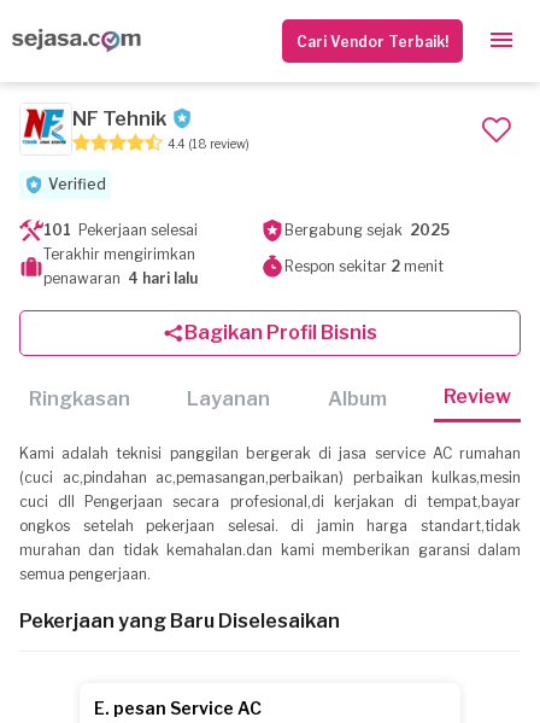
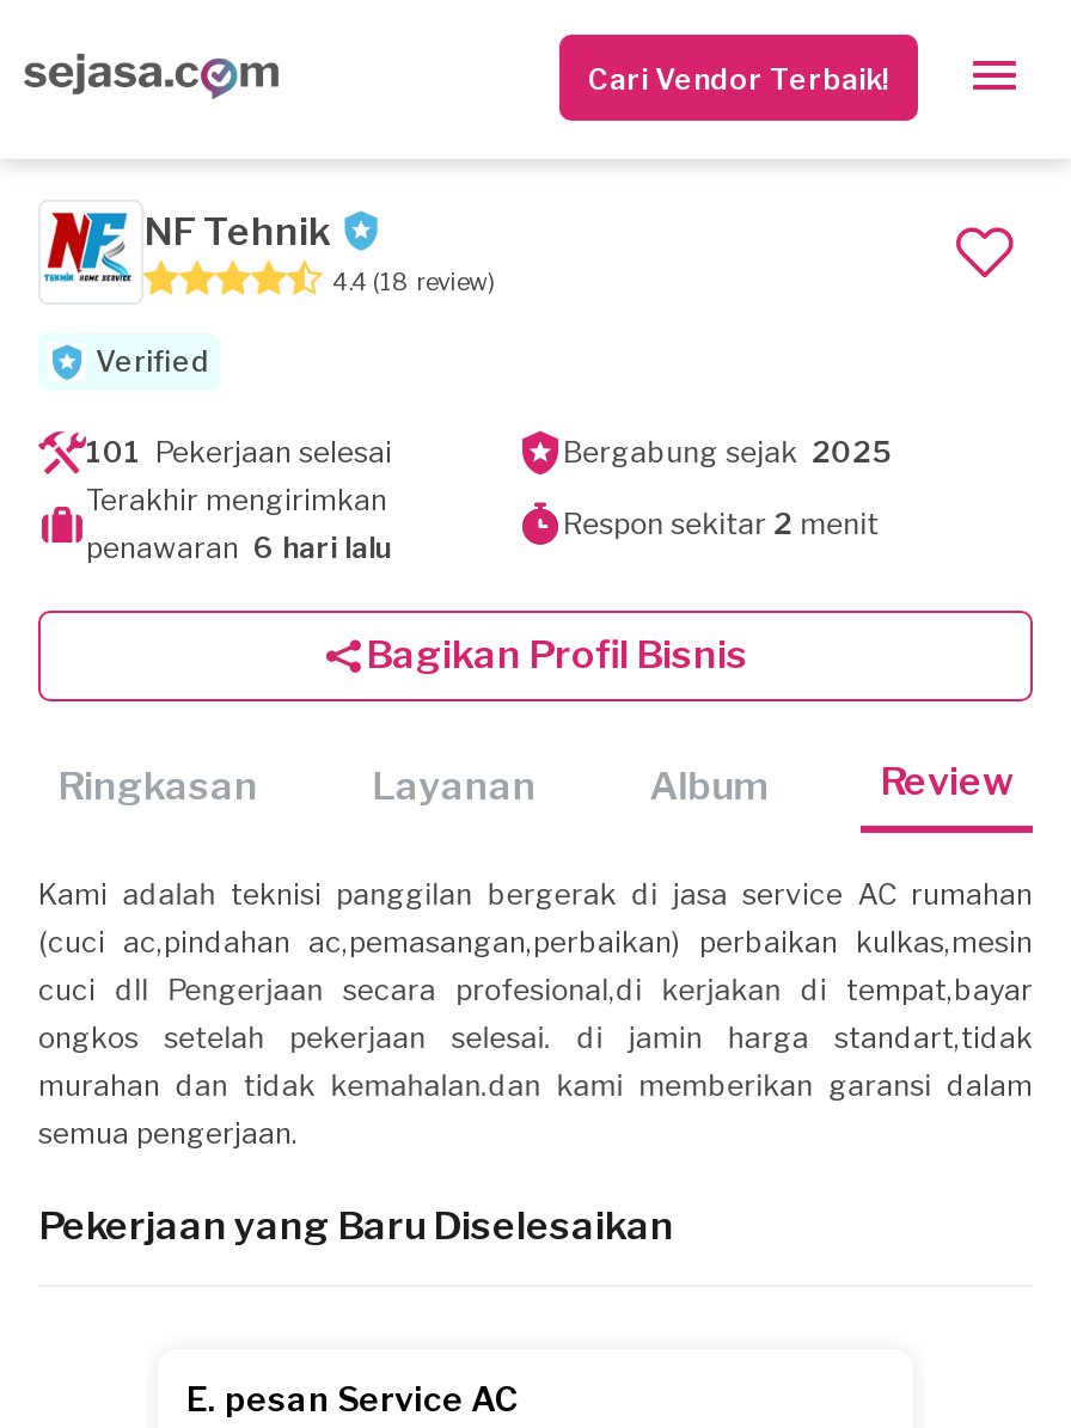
- penawaran 4 hari lalu
+ penawaran 6 hari lalu
